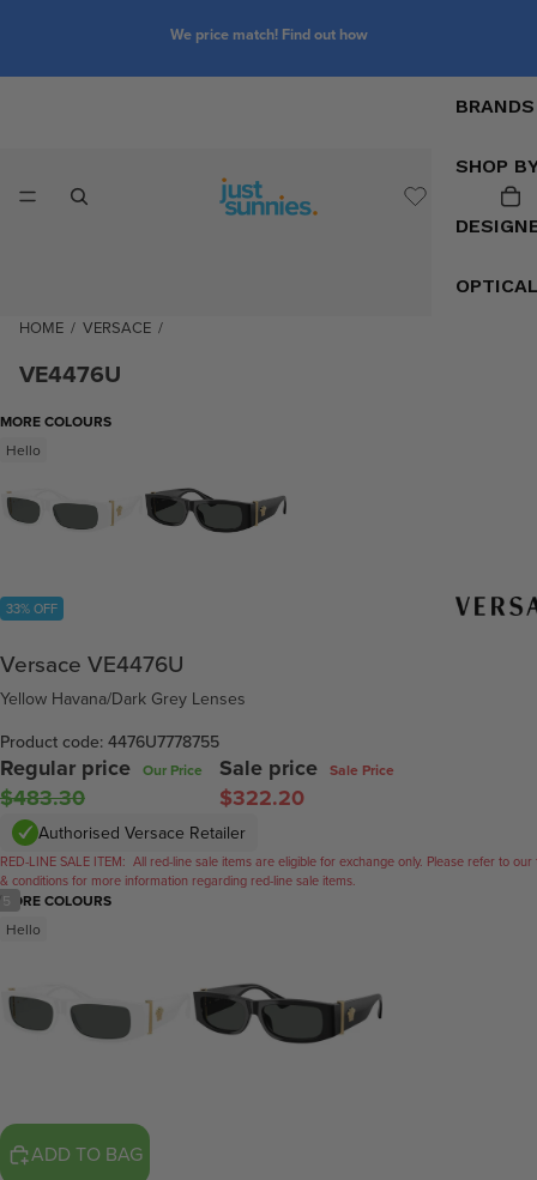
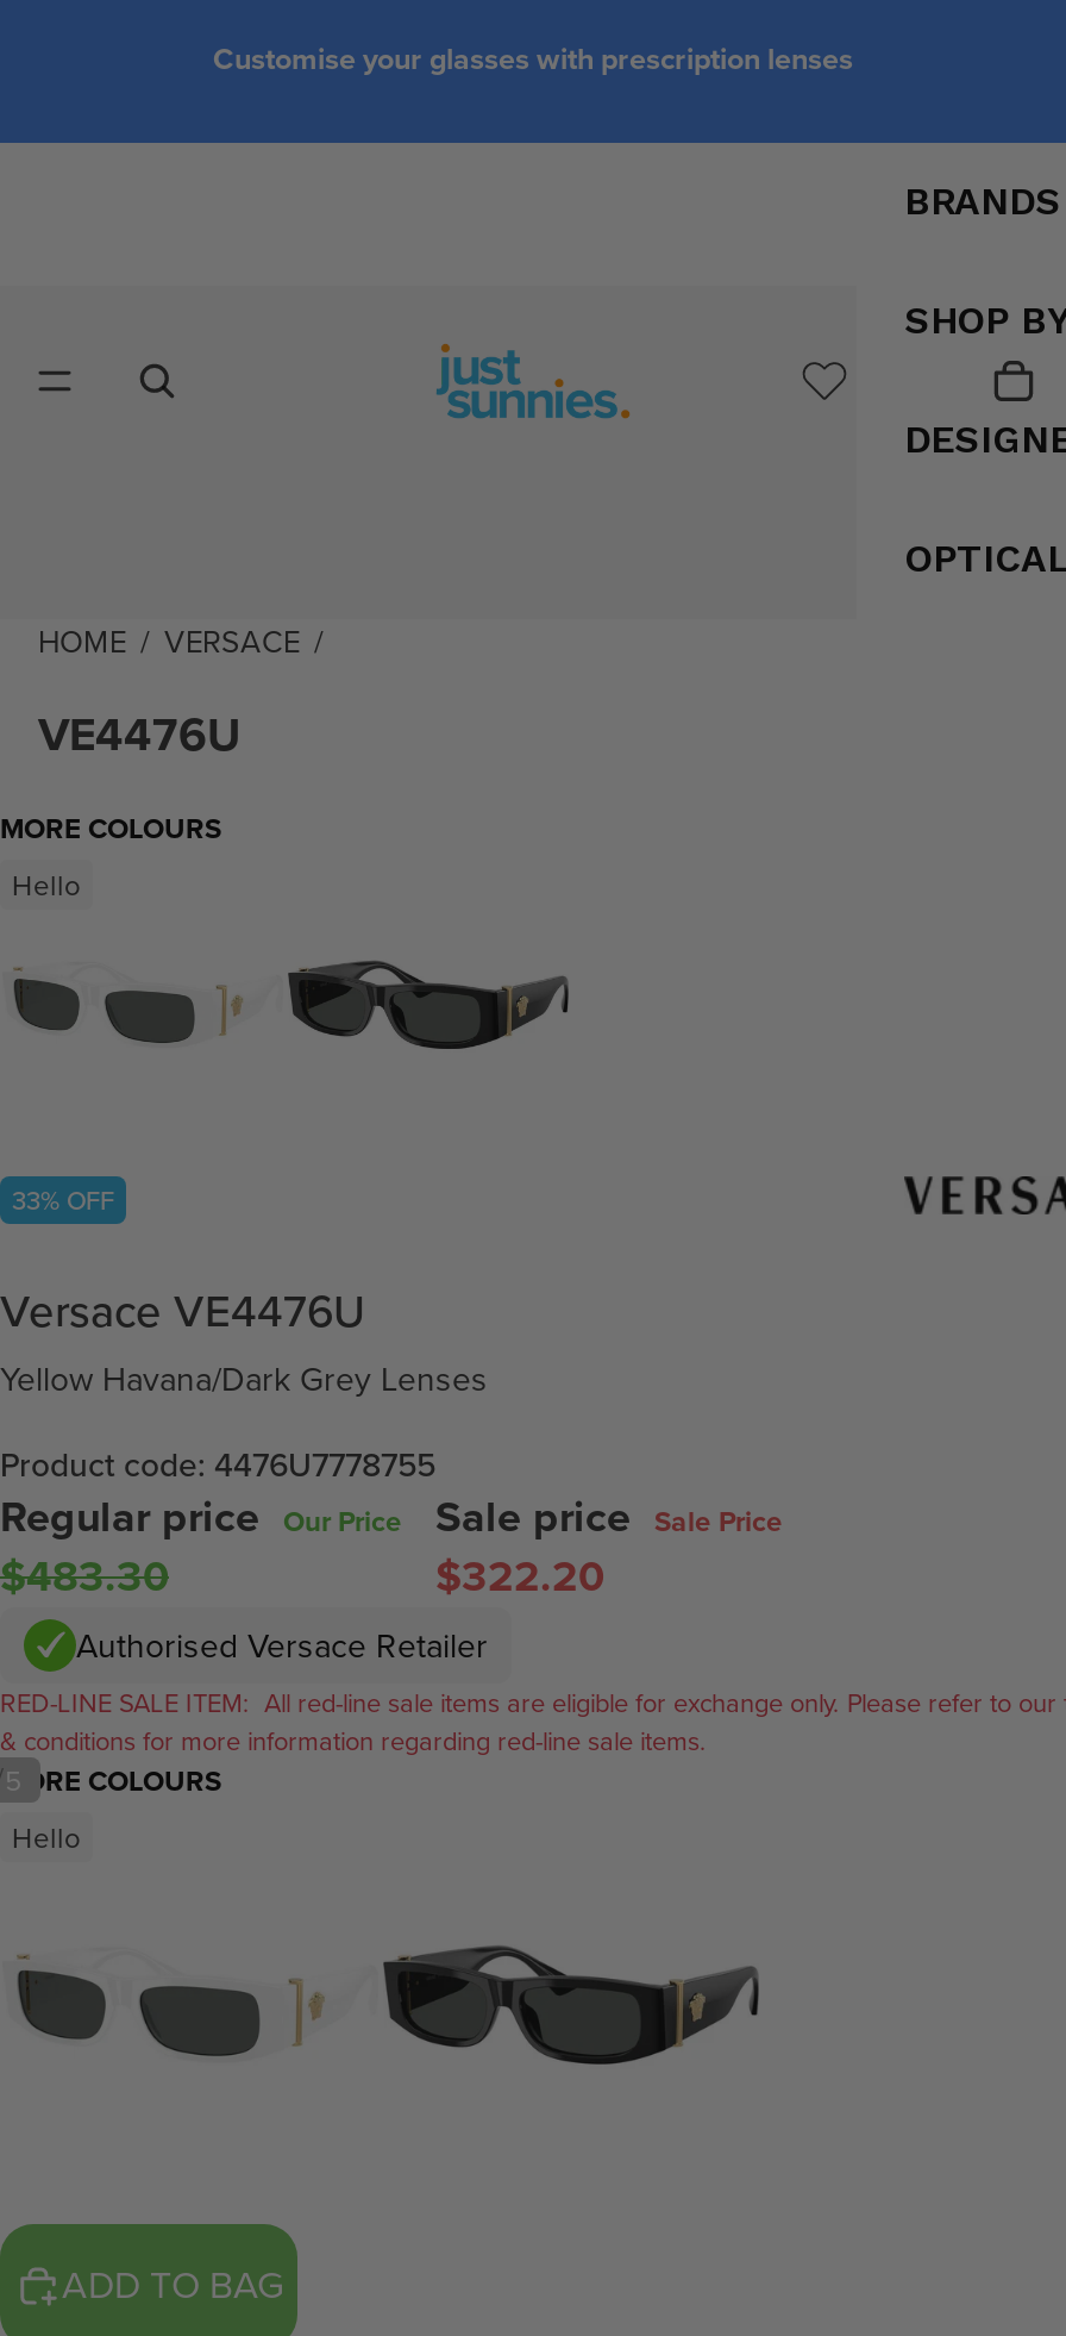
- We price match! Find out how
+ Customise your glasses with prescription lenses
